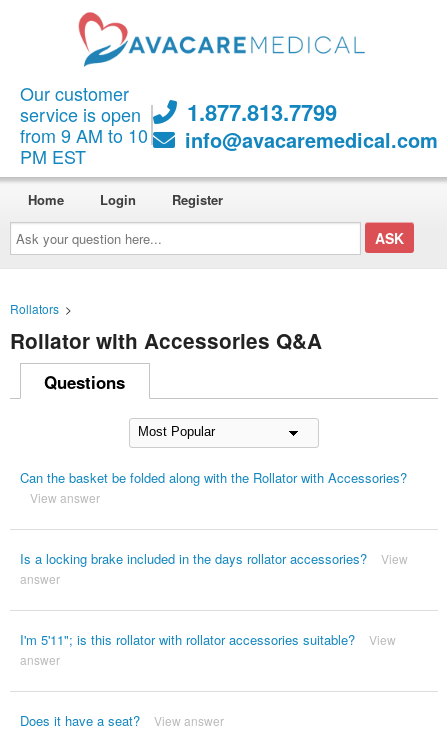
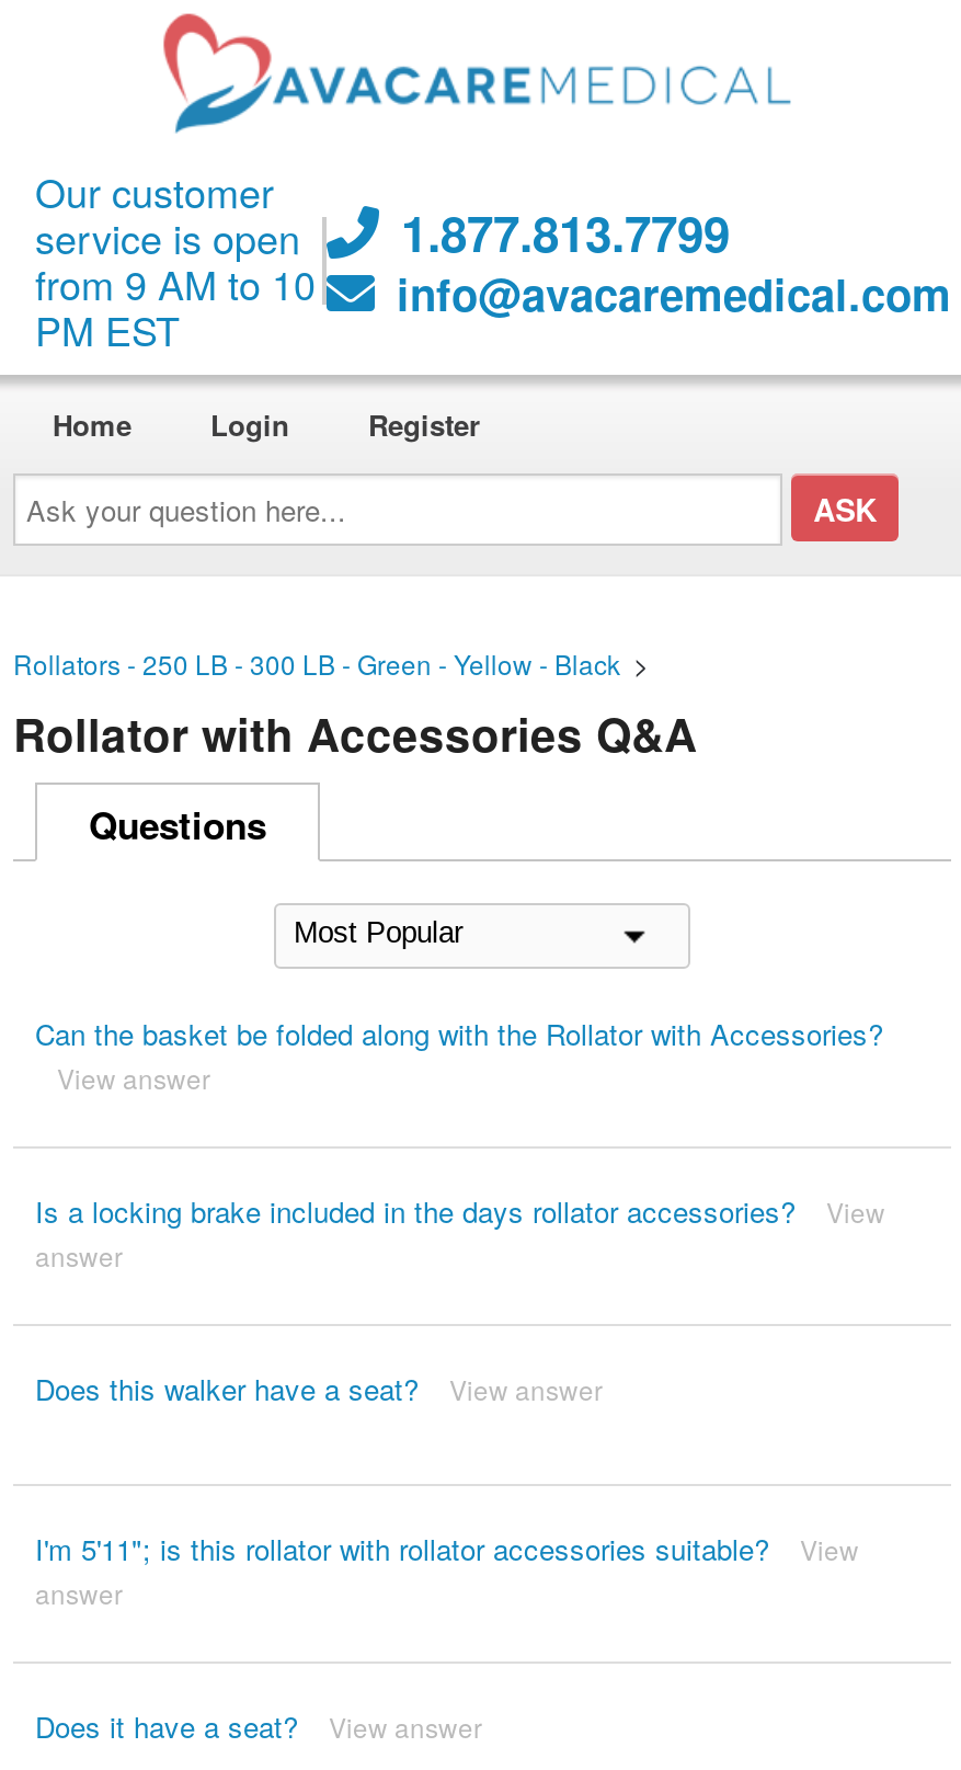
- Rollators >
+ Rollators - 250 LB - 300 LB - Green - Yellow - Black >

+ Does this walker have a seat?
+ View answer
